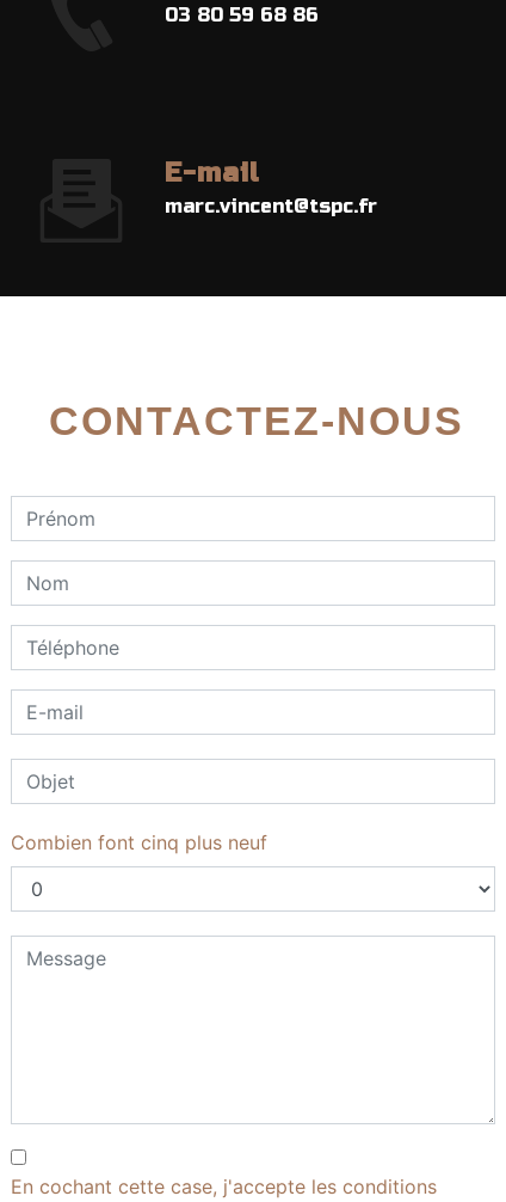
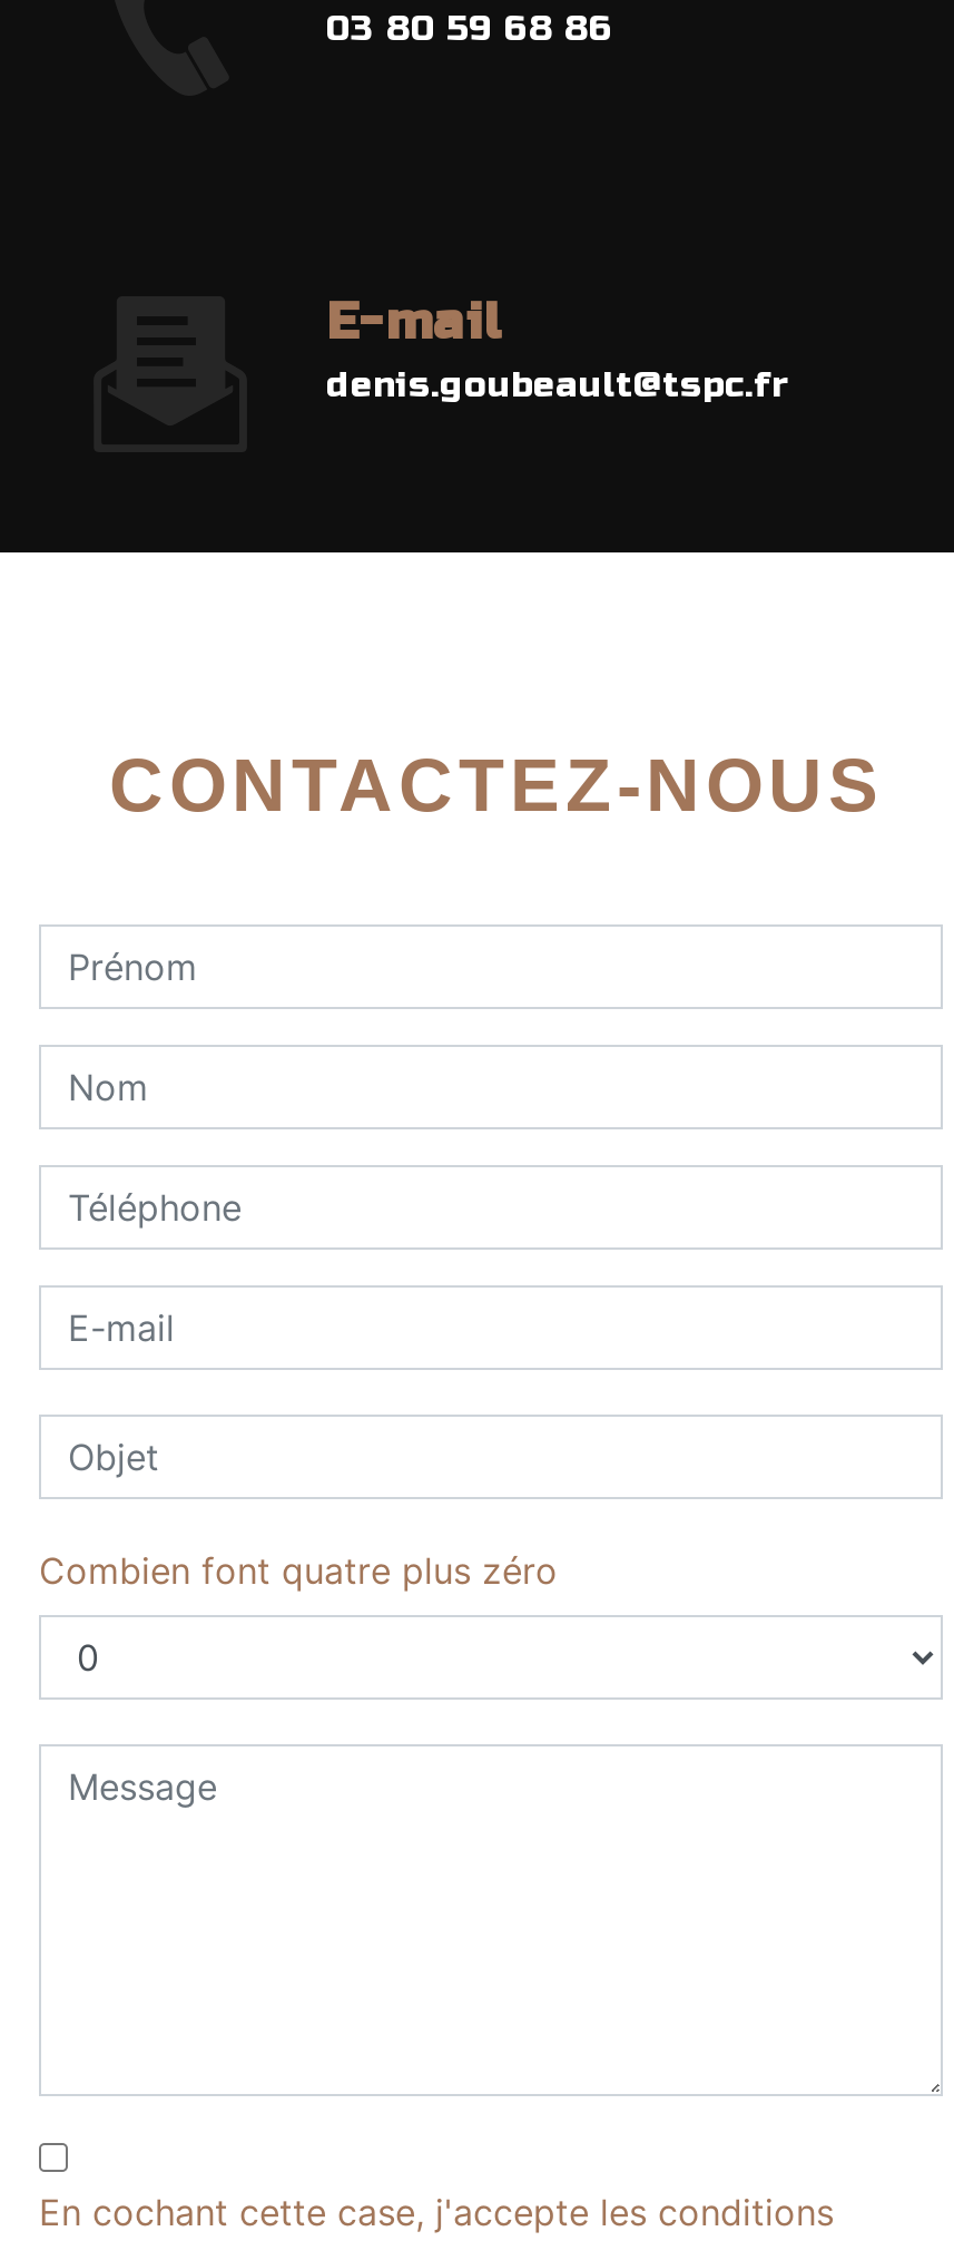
- marc.vincent@tspc.fr
+ denis.goubeault@tspc.fr

- Combien font cinq plus neuf
+ Combien font quatre plus zéro
